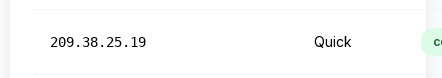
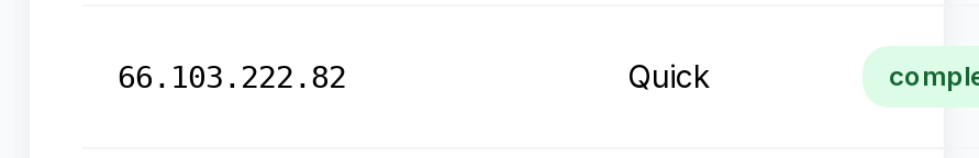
- 209.38.25.19
+ 66.103.222.82
